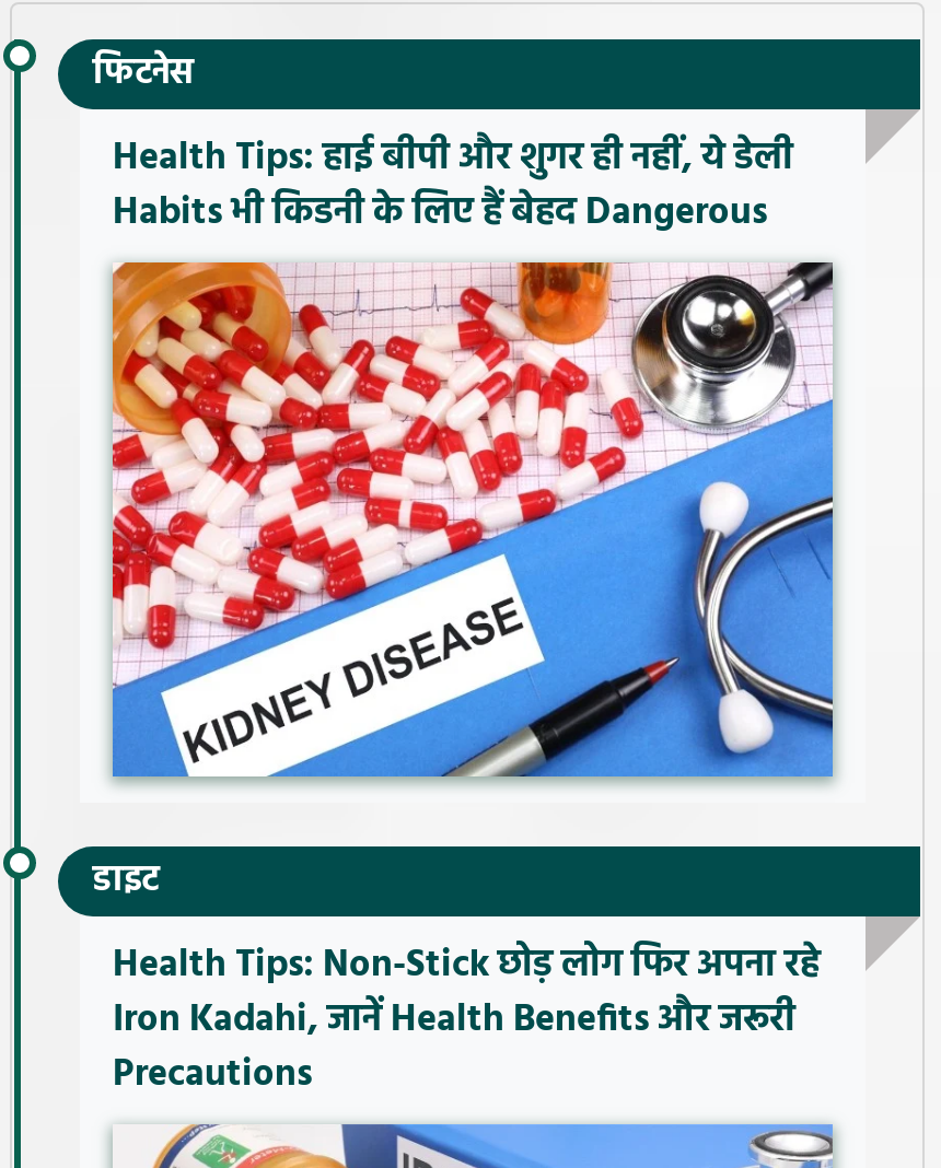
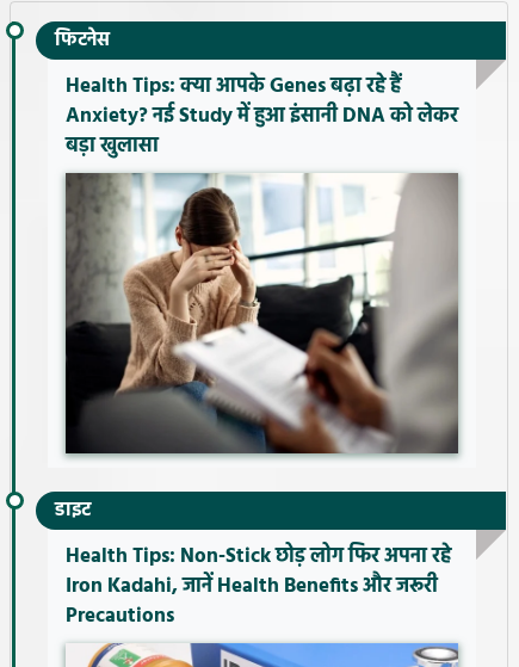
- Health Tips: हाई बीपी और शुगर ही नहीं, ये डेली
- Habits भी किडनी के लिए हैं बेहद Dangerous
+ Health Tips: क्या आपके Genes बढ़ा रहे हैं
+ Anxiety? नई Study में हुआ इंसानी DNA को लेकर
+ बड़ा खुलासा

- [image]
+ [image]
